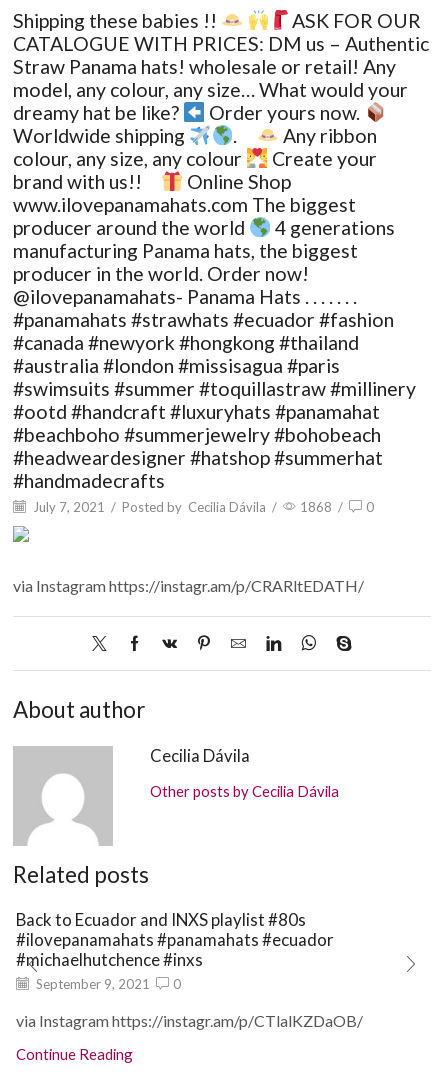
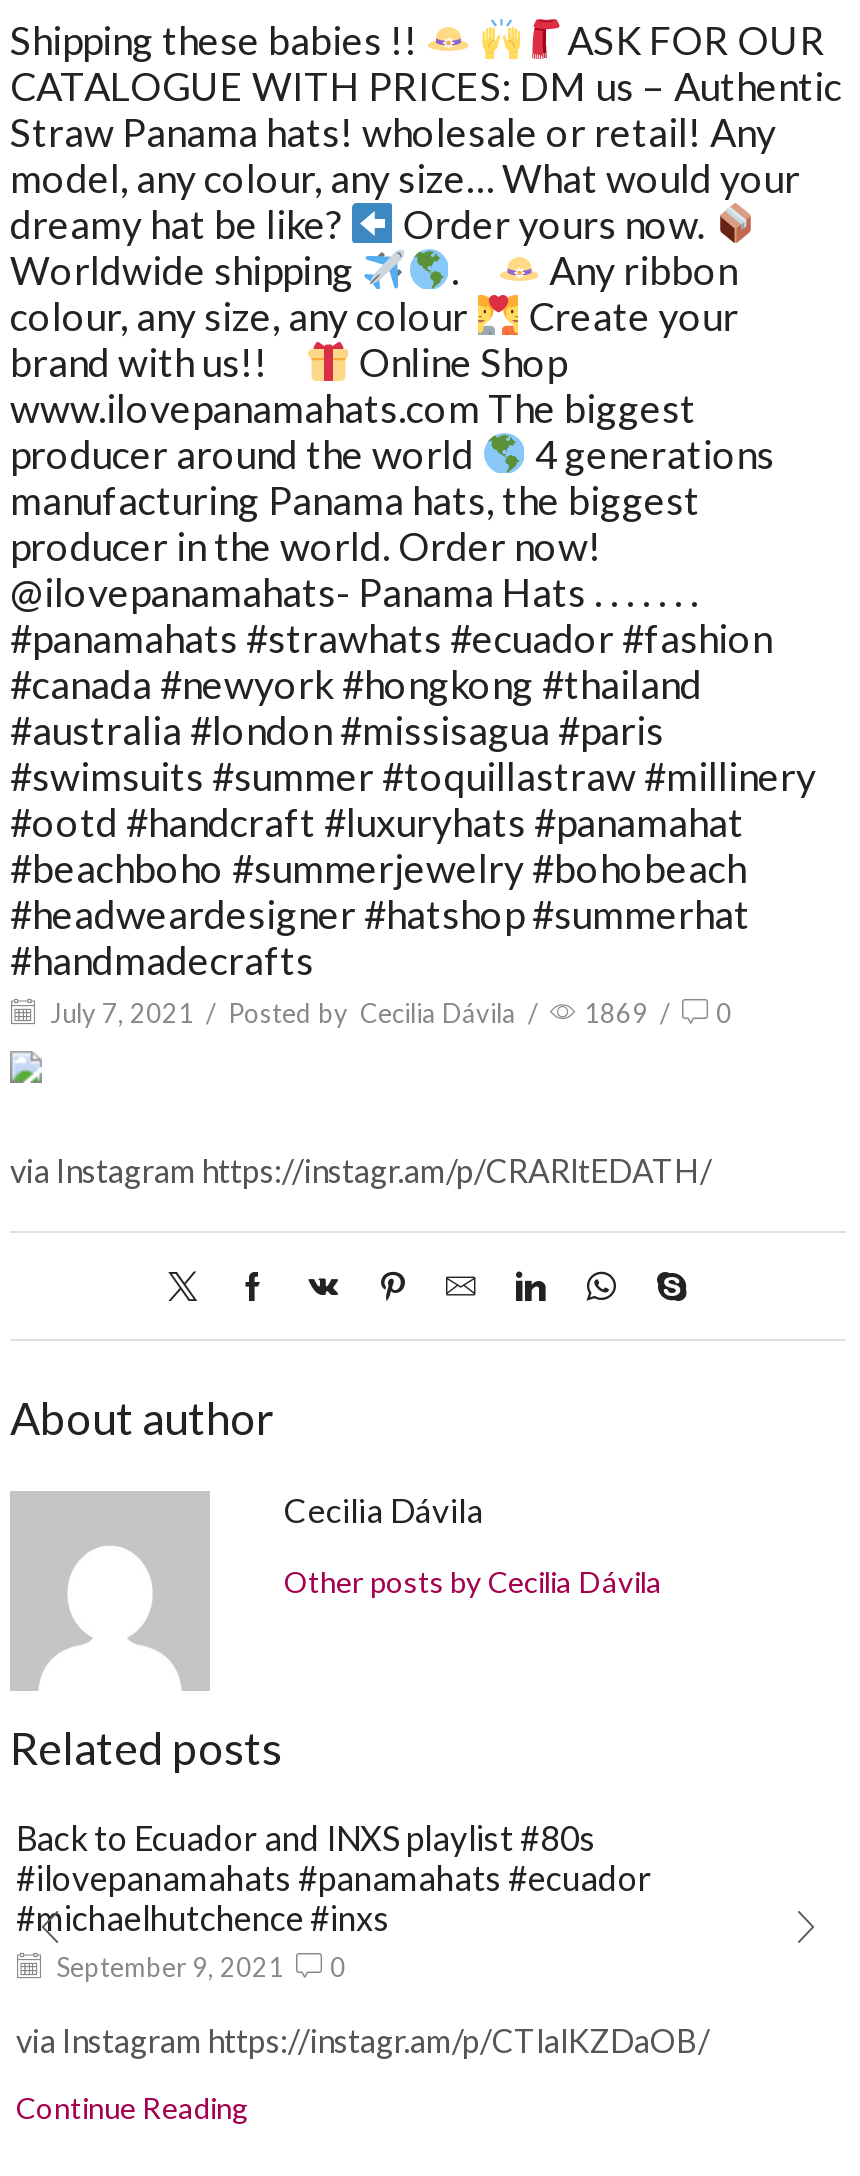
- July 7, 2021 / Posted by Cecilia Dávila / 1868 / 0
+ July 7, 2021 / Posted by Cecilia Dávila / 1869 / 0
